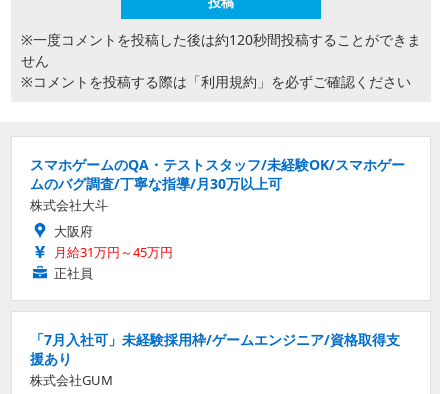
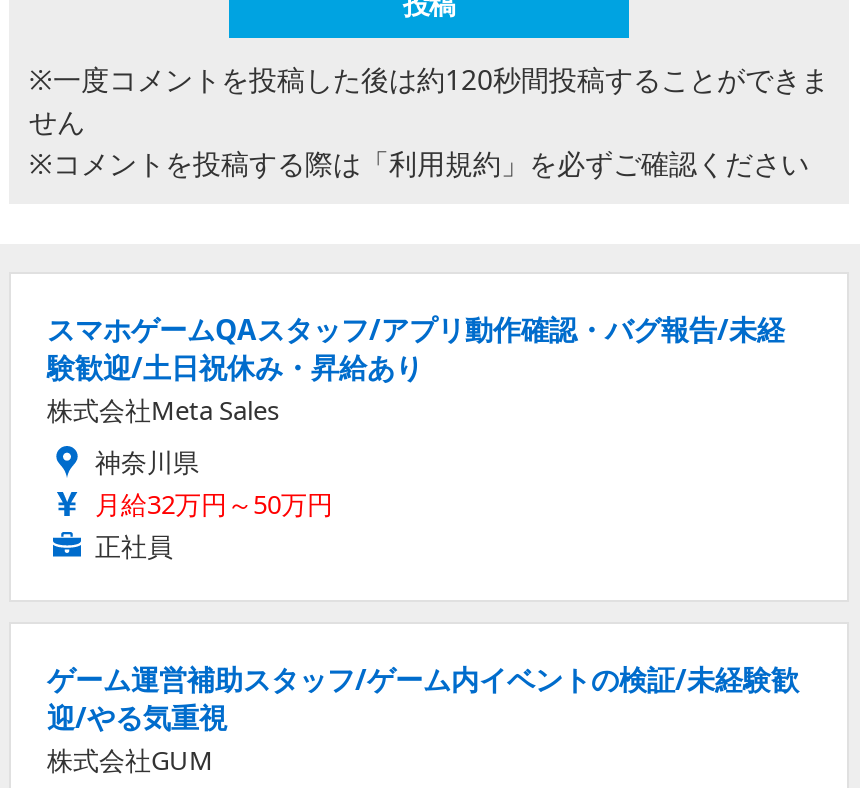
- スマホゲームのQA・テストスタッフ/未経験OK/スマホゲー
- ムのバグ調査/丁寧な指導/月30万以上可
- 株式会社大斗
- 大阪府
- 月給31万円～45万円
+ スマホゲームQAスタッフ/アプリ動作確認・バグ報告/未経
+ 験歓迎/土日祝休み・昇給あり
+ 株式会社Meta Sales
+ 神奈川県
+ 月給32万円～50万円

- 「7月入社可」未経験採用枠/ゲームエンジニア/資格取得支
- 援あり
+ ゲーム運営補助スタッフ/ゲーム内イベントの検証/未経験歓
+ 迎/やる気重視
